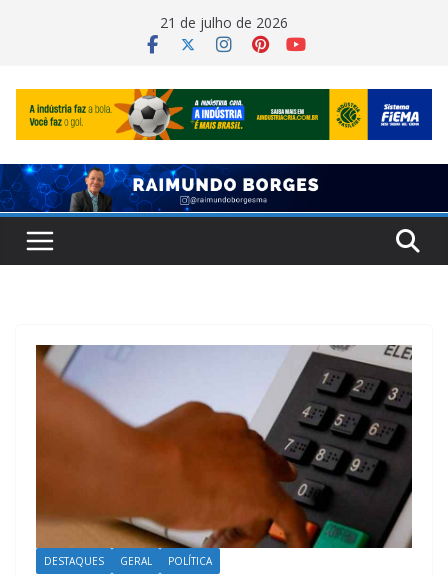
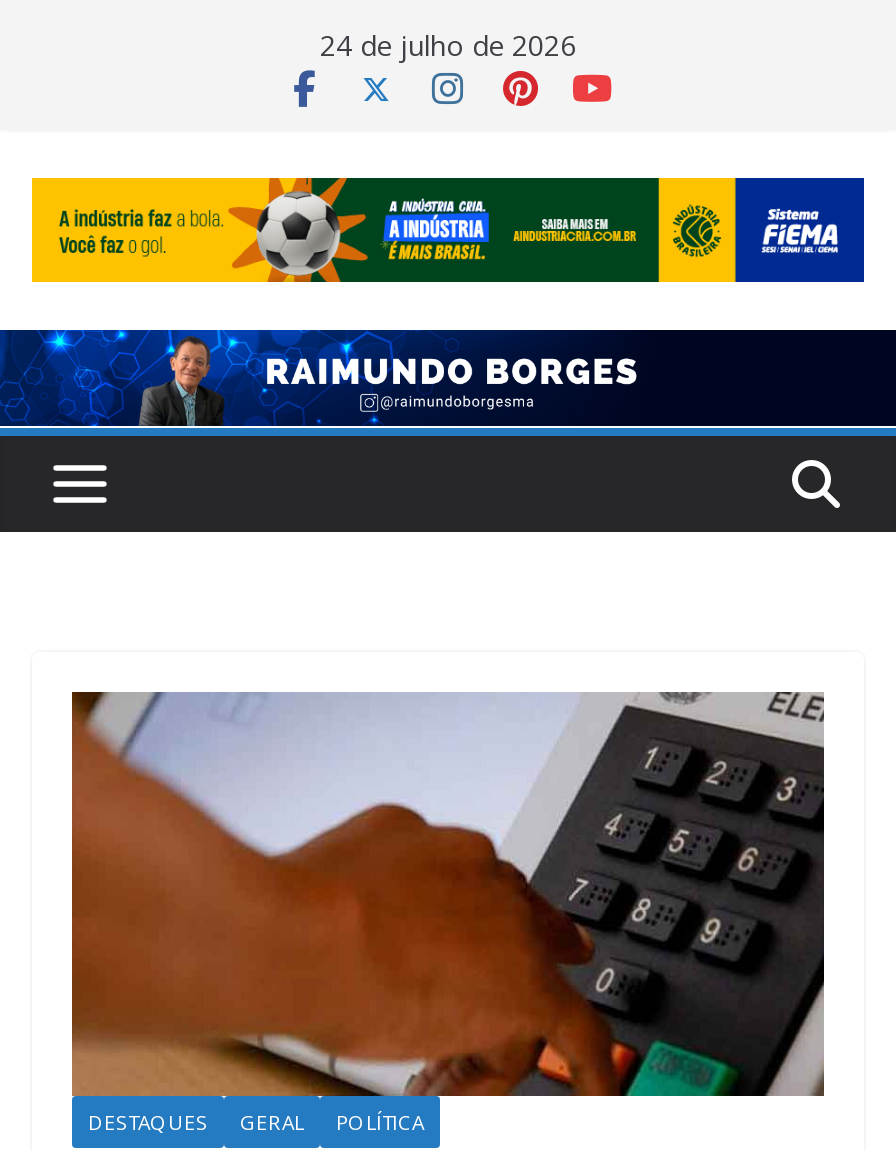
- 21 de julho de 2026
+ 24 de julho de 2026
